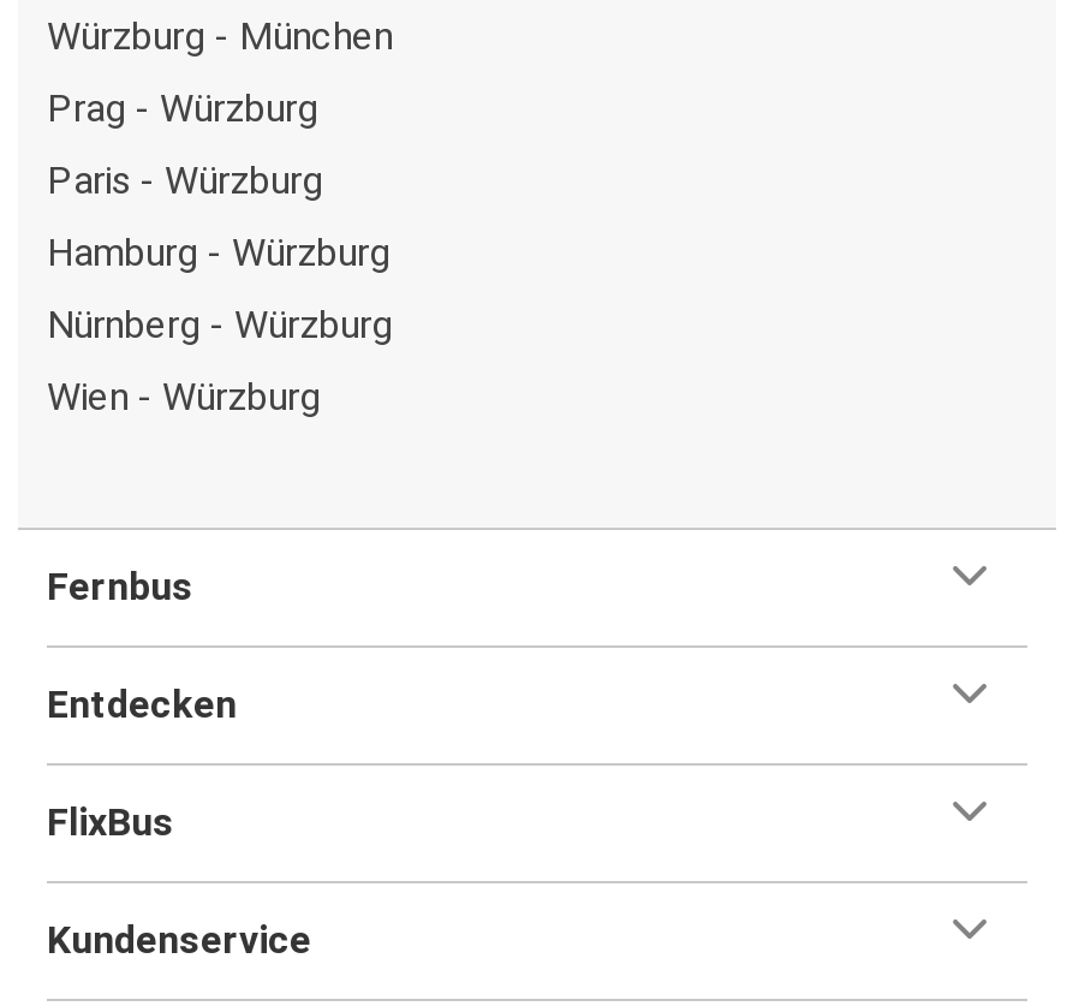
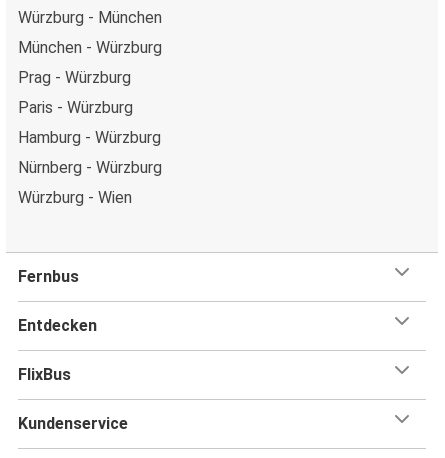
+ München - Würzburg

- Wien - Würzburg
+ Würzburg - Wien
